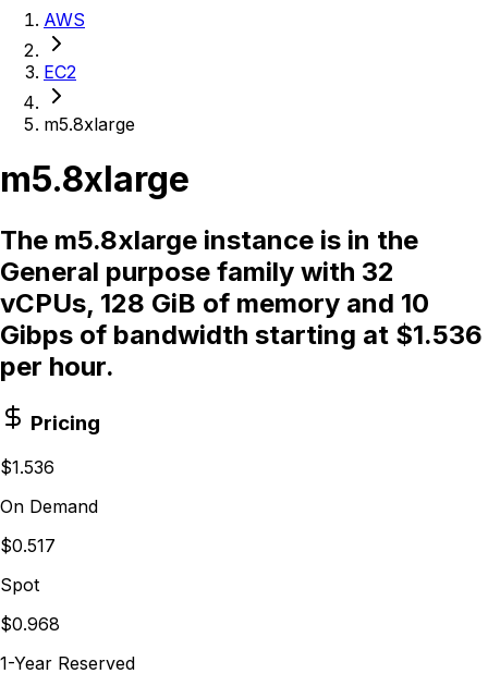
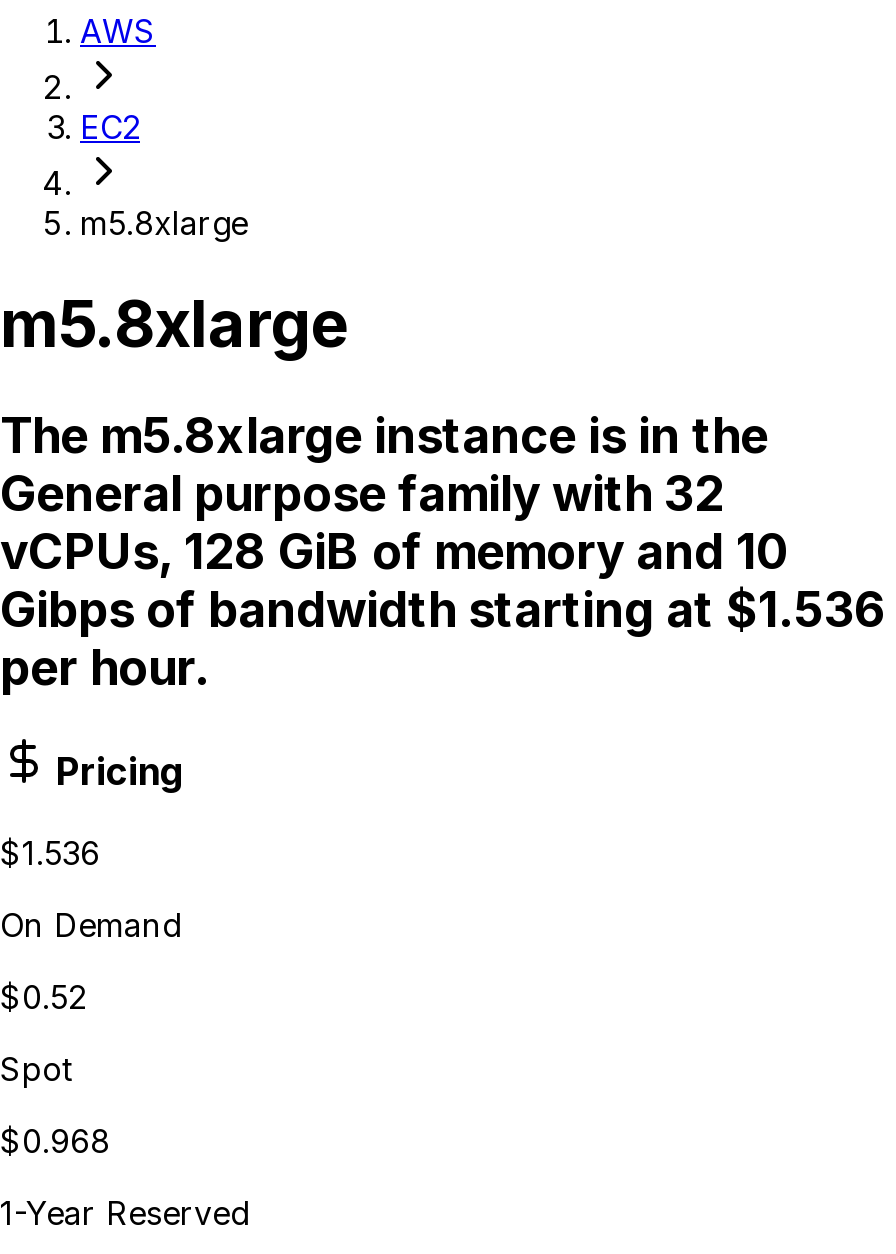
- $0.517
+ $0.52
